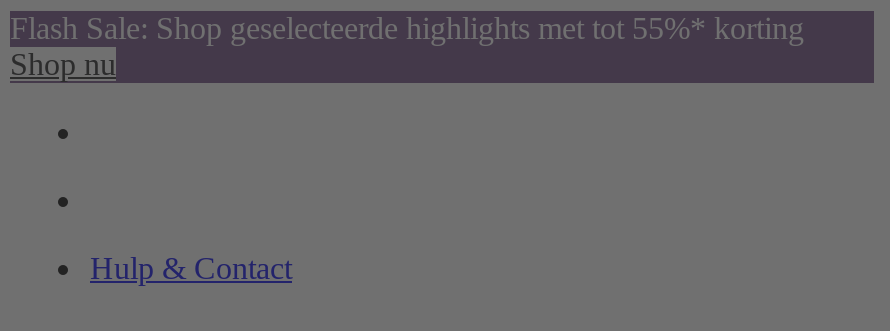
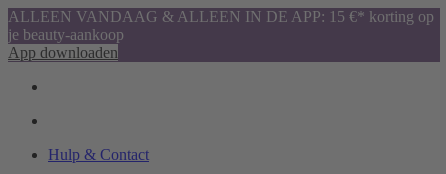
- Flash Sale: Shop geselecteerde highlights met tot 55%* korting
- Shop nu
+ ALLEEN VANDAAG & ALLEEN IN DE APP: 15 €* korting op
+ je beauty-aankoop
+ App downloaden
